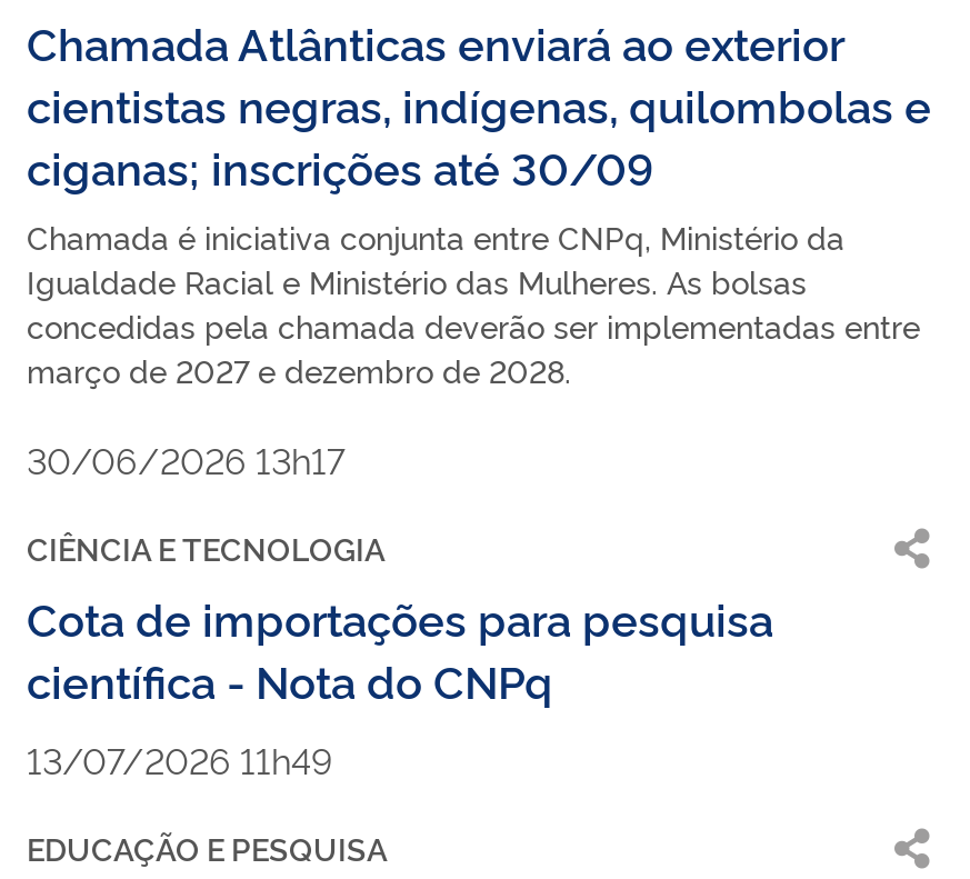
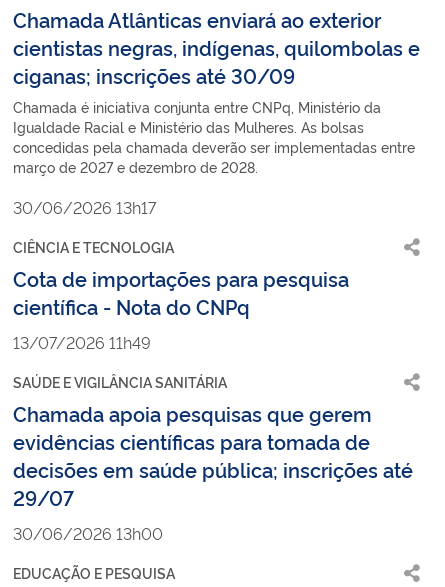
+ SAÚDE E VIGILÂNCIA SANITÁRIA
+ Chamada apoia pesquisas que gerem
+ evidências científicas para tomada de
+ decisões em saúde pública; inscrições até
+ 29/07
+ 30/06/2026 13h00
